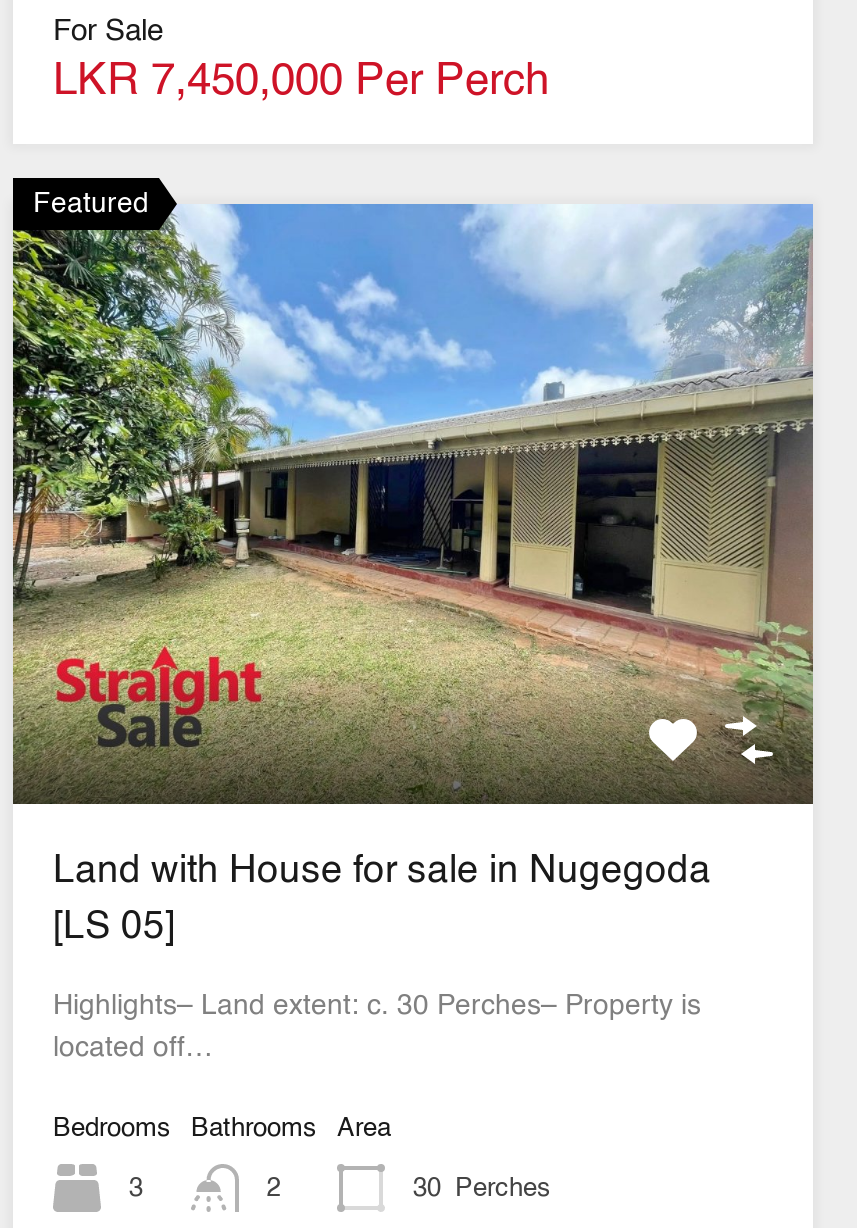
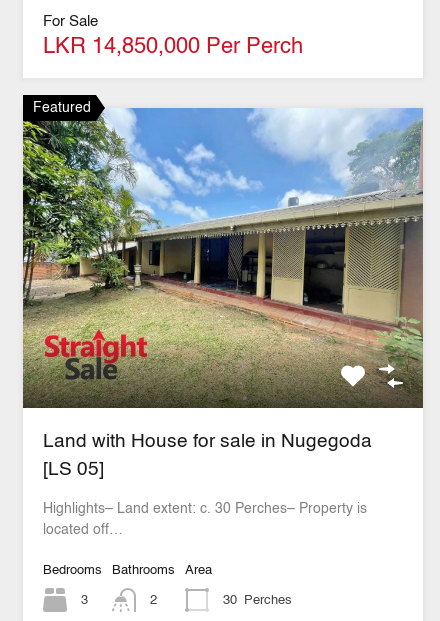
- LKR 7,450,000 Per Perch
+ LKR 14,850,000 Per Perch
